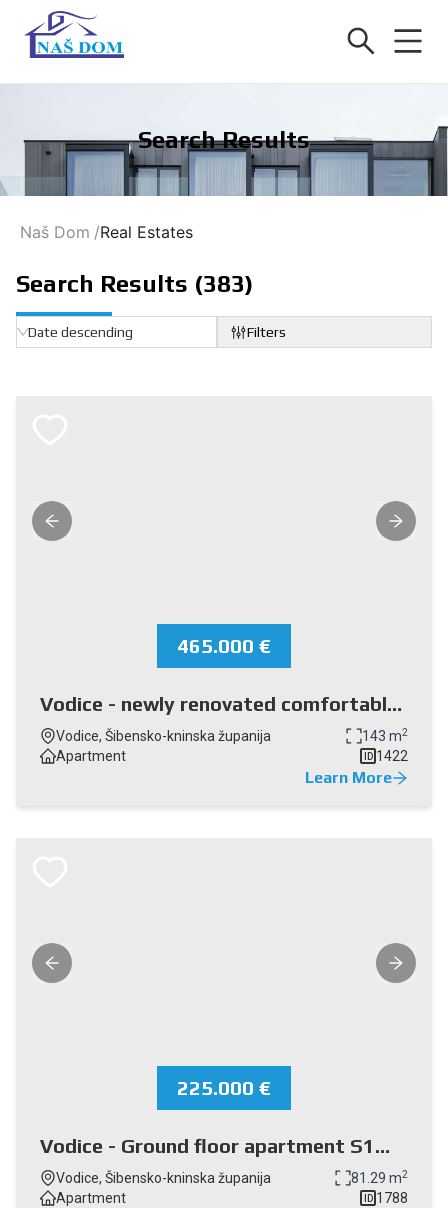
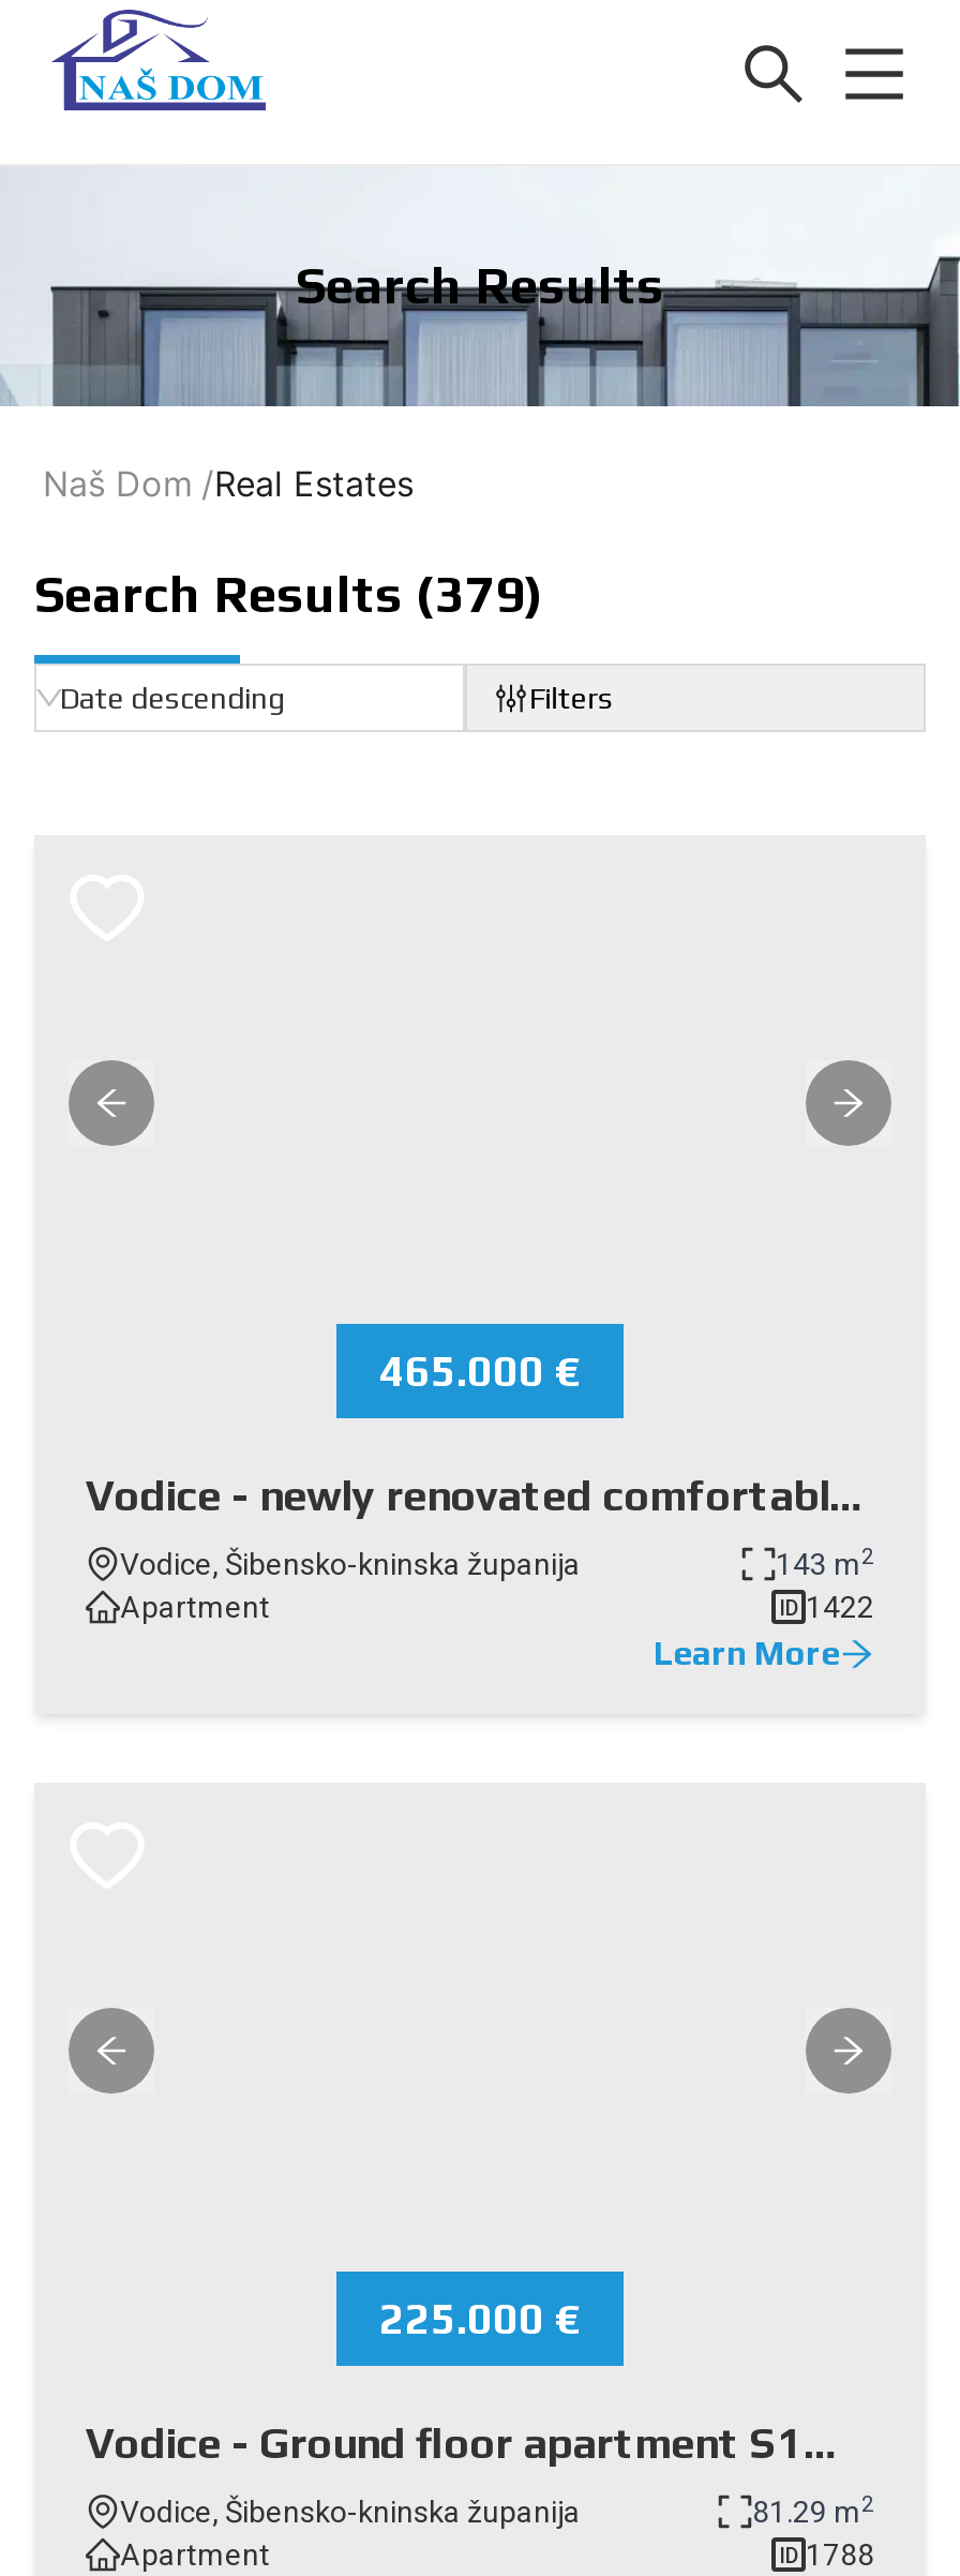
- Search Results (383)
+ Search Results (379)
